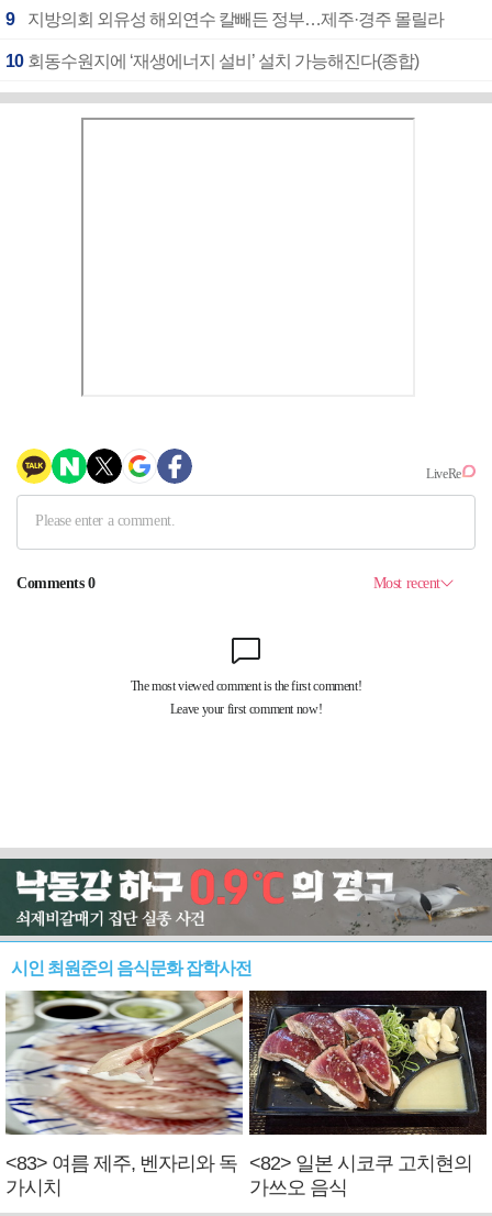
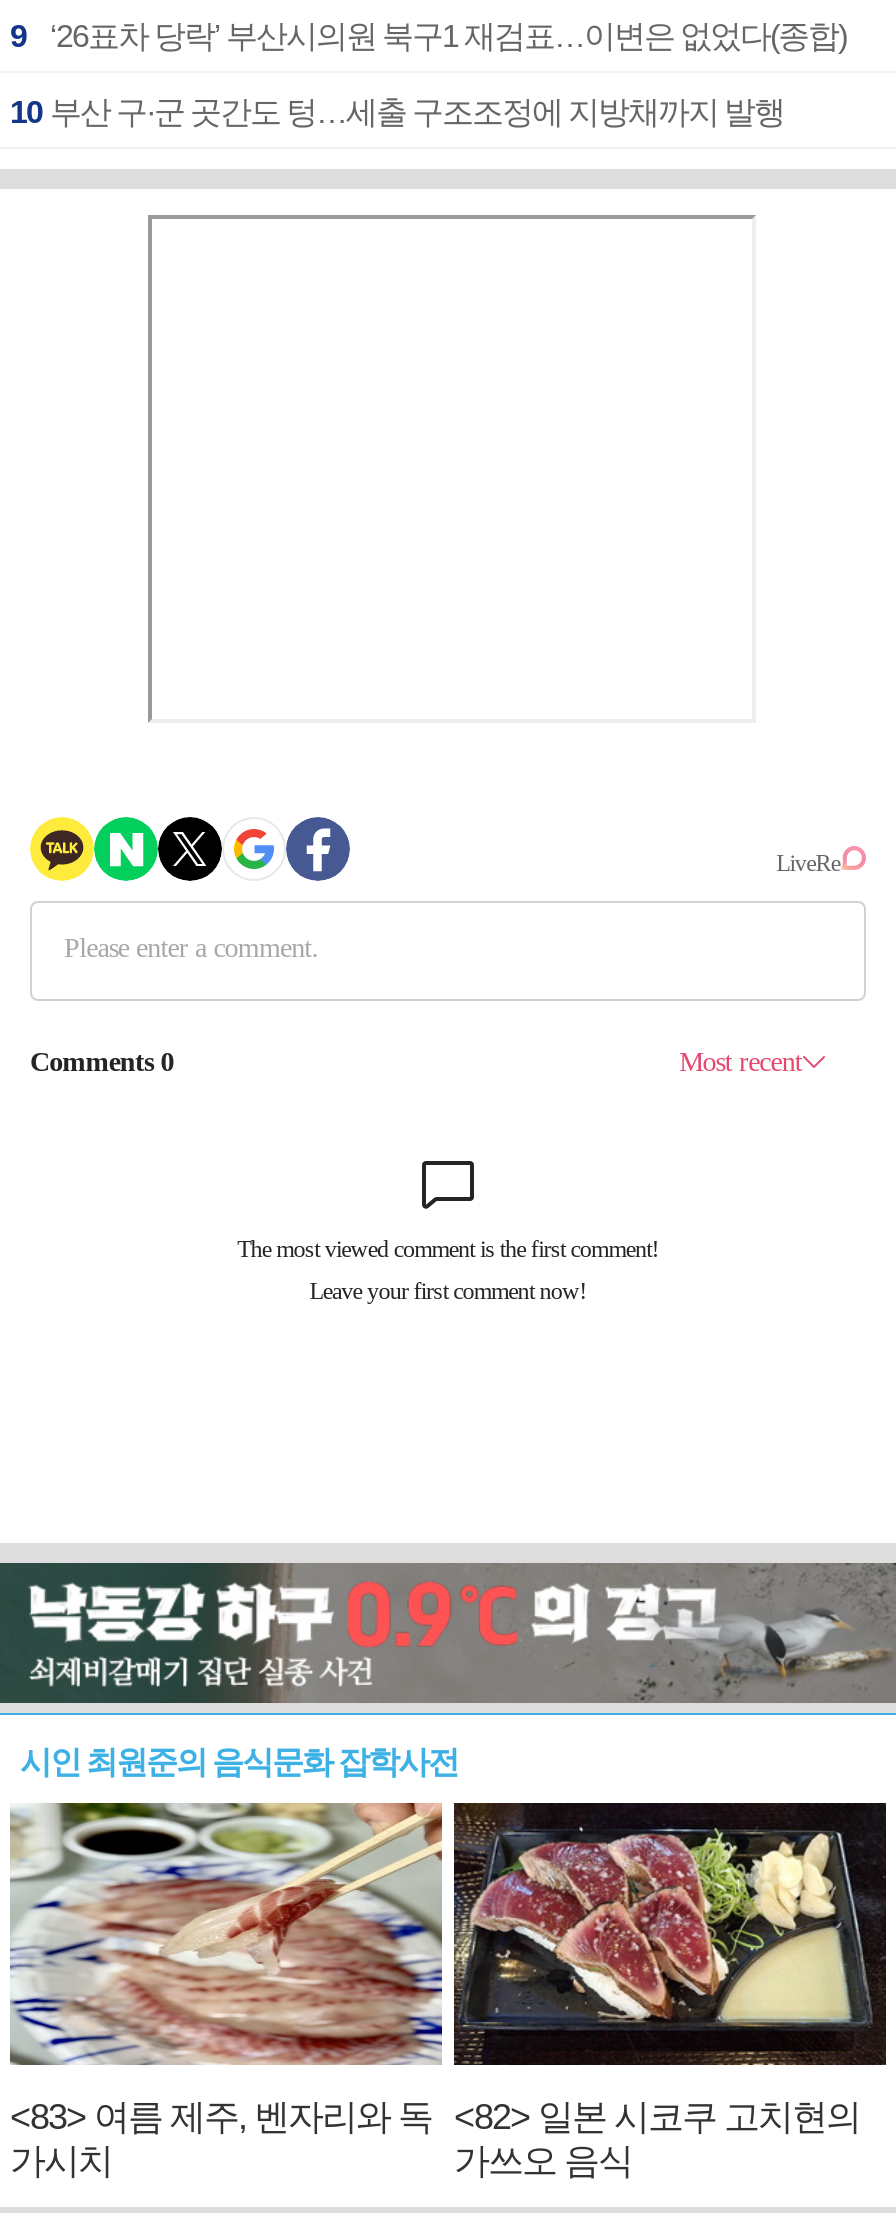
- 지방의회 외유성 해외연수 칼빼든 정부…제주·경주 몰릴라
+ ‘26표차 당락’ 부산시의원 북구1 재검표…이변은 없었다(종합)

- 10 회동수원지에 ‘재생에너지 설비’ 설치 가능해진다(종합)
+ 10 부산 구·군 곳간도 텅…세출 구조조정에 지방채까지 발행
